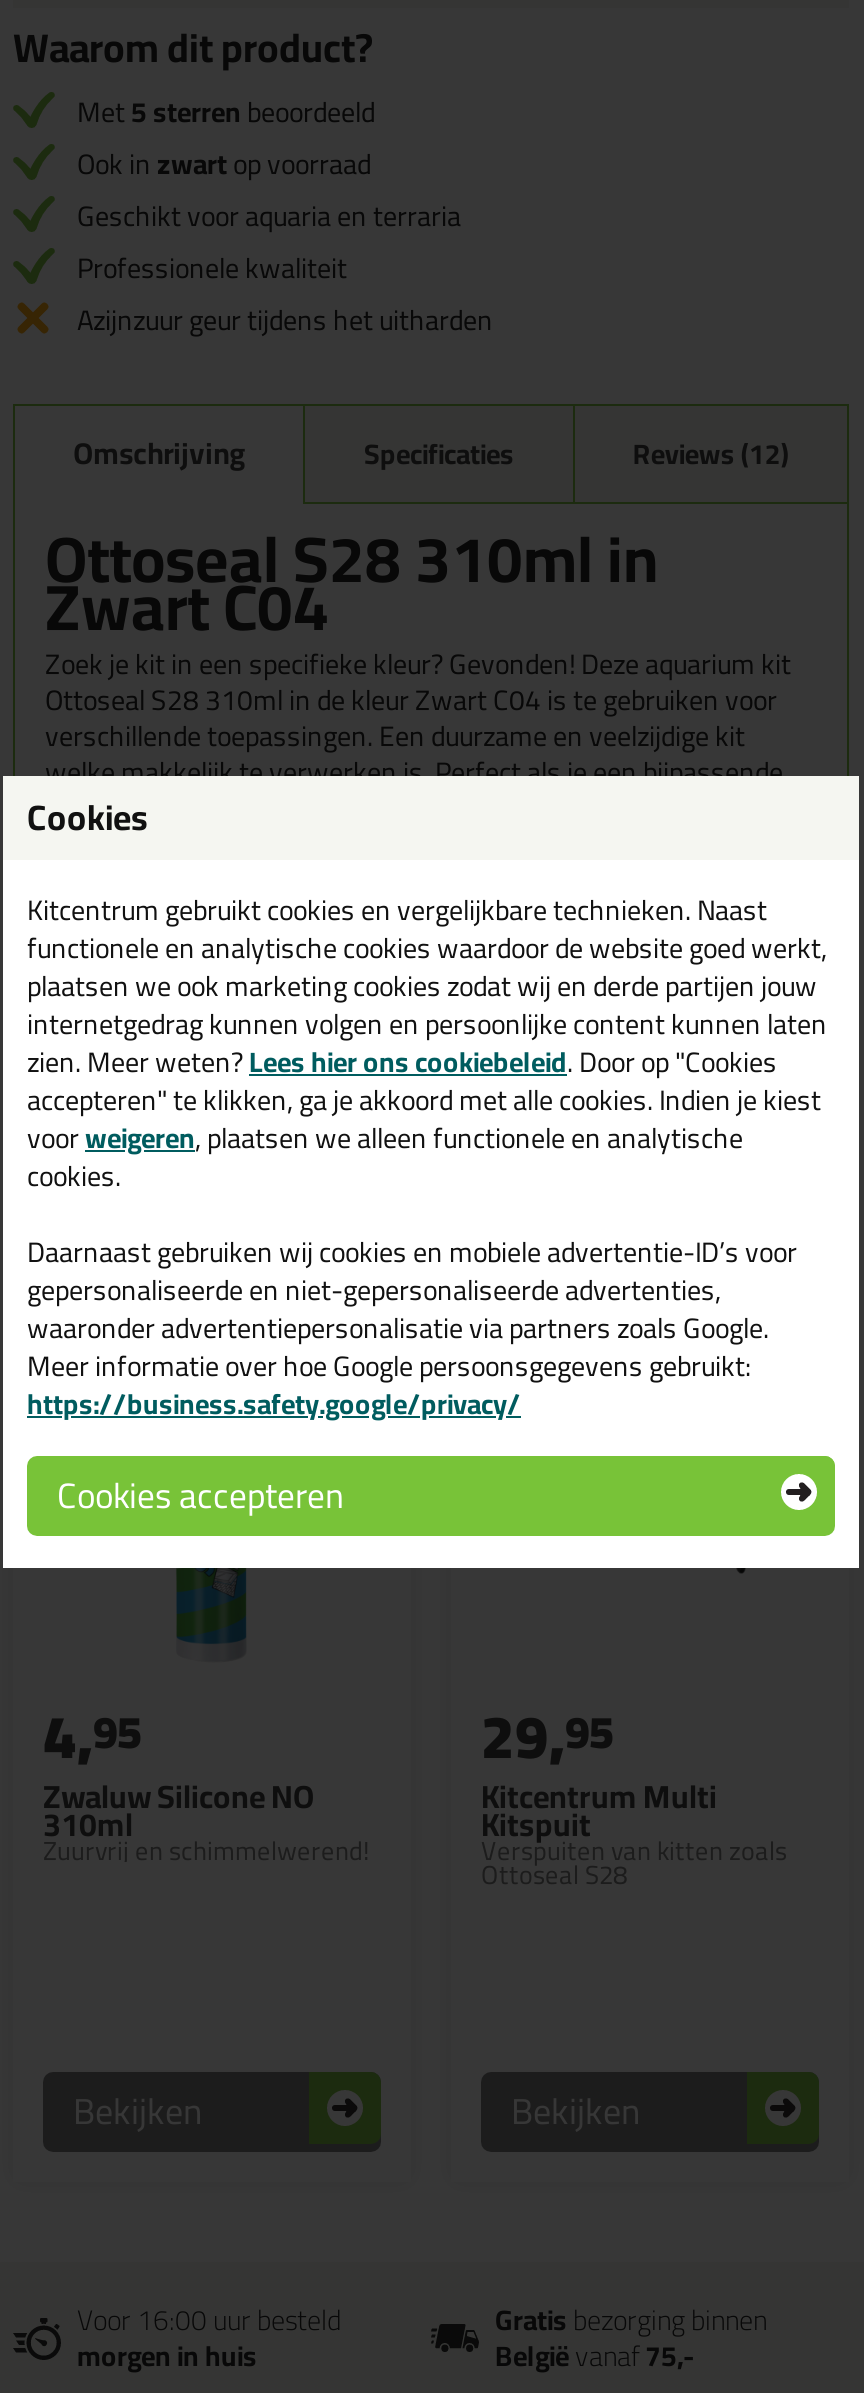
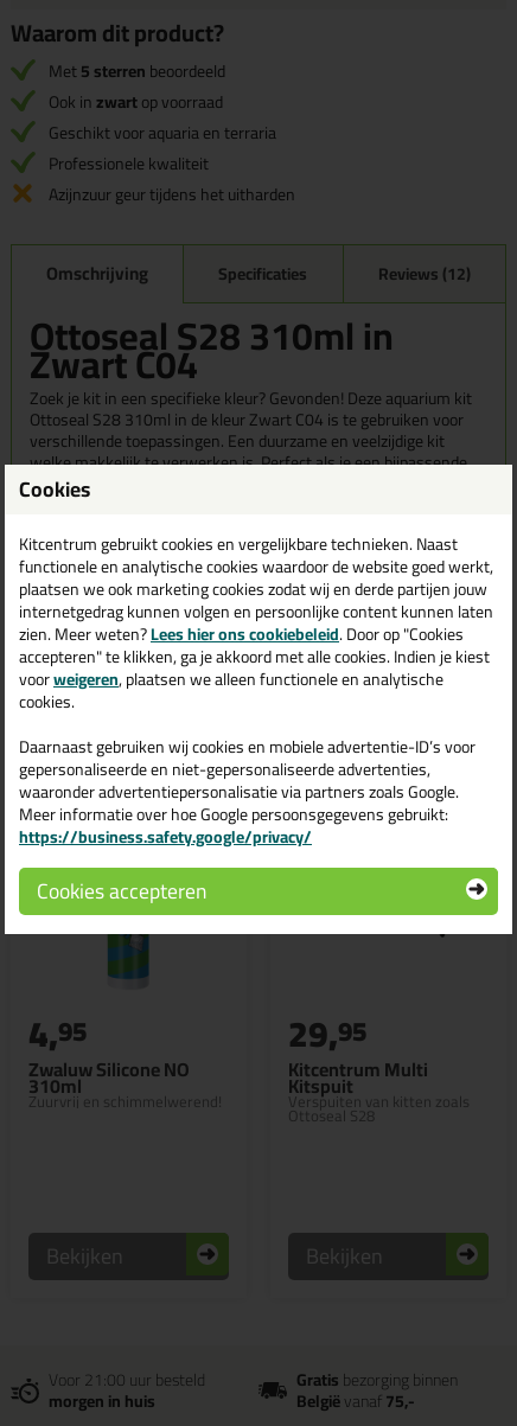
- Voor 16:00 uur besteld
+ Voor 21:00 uur besteld
